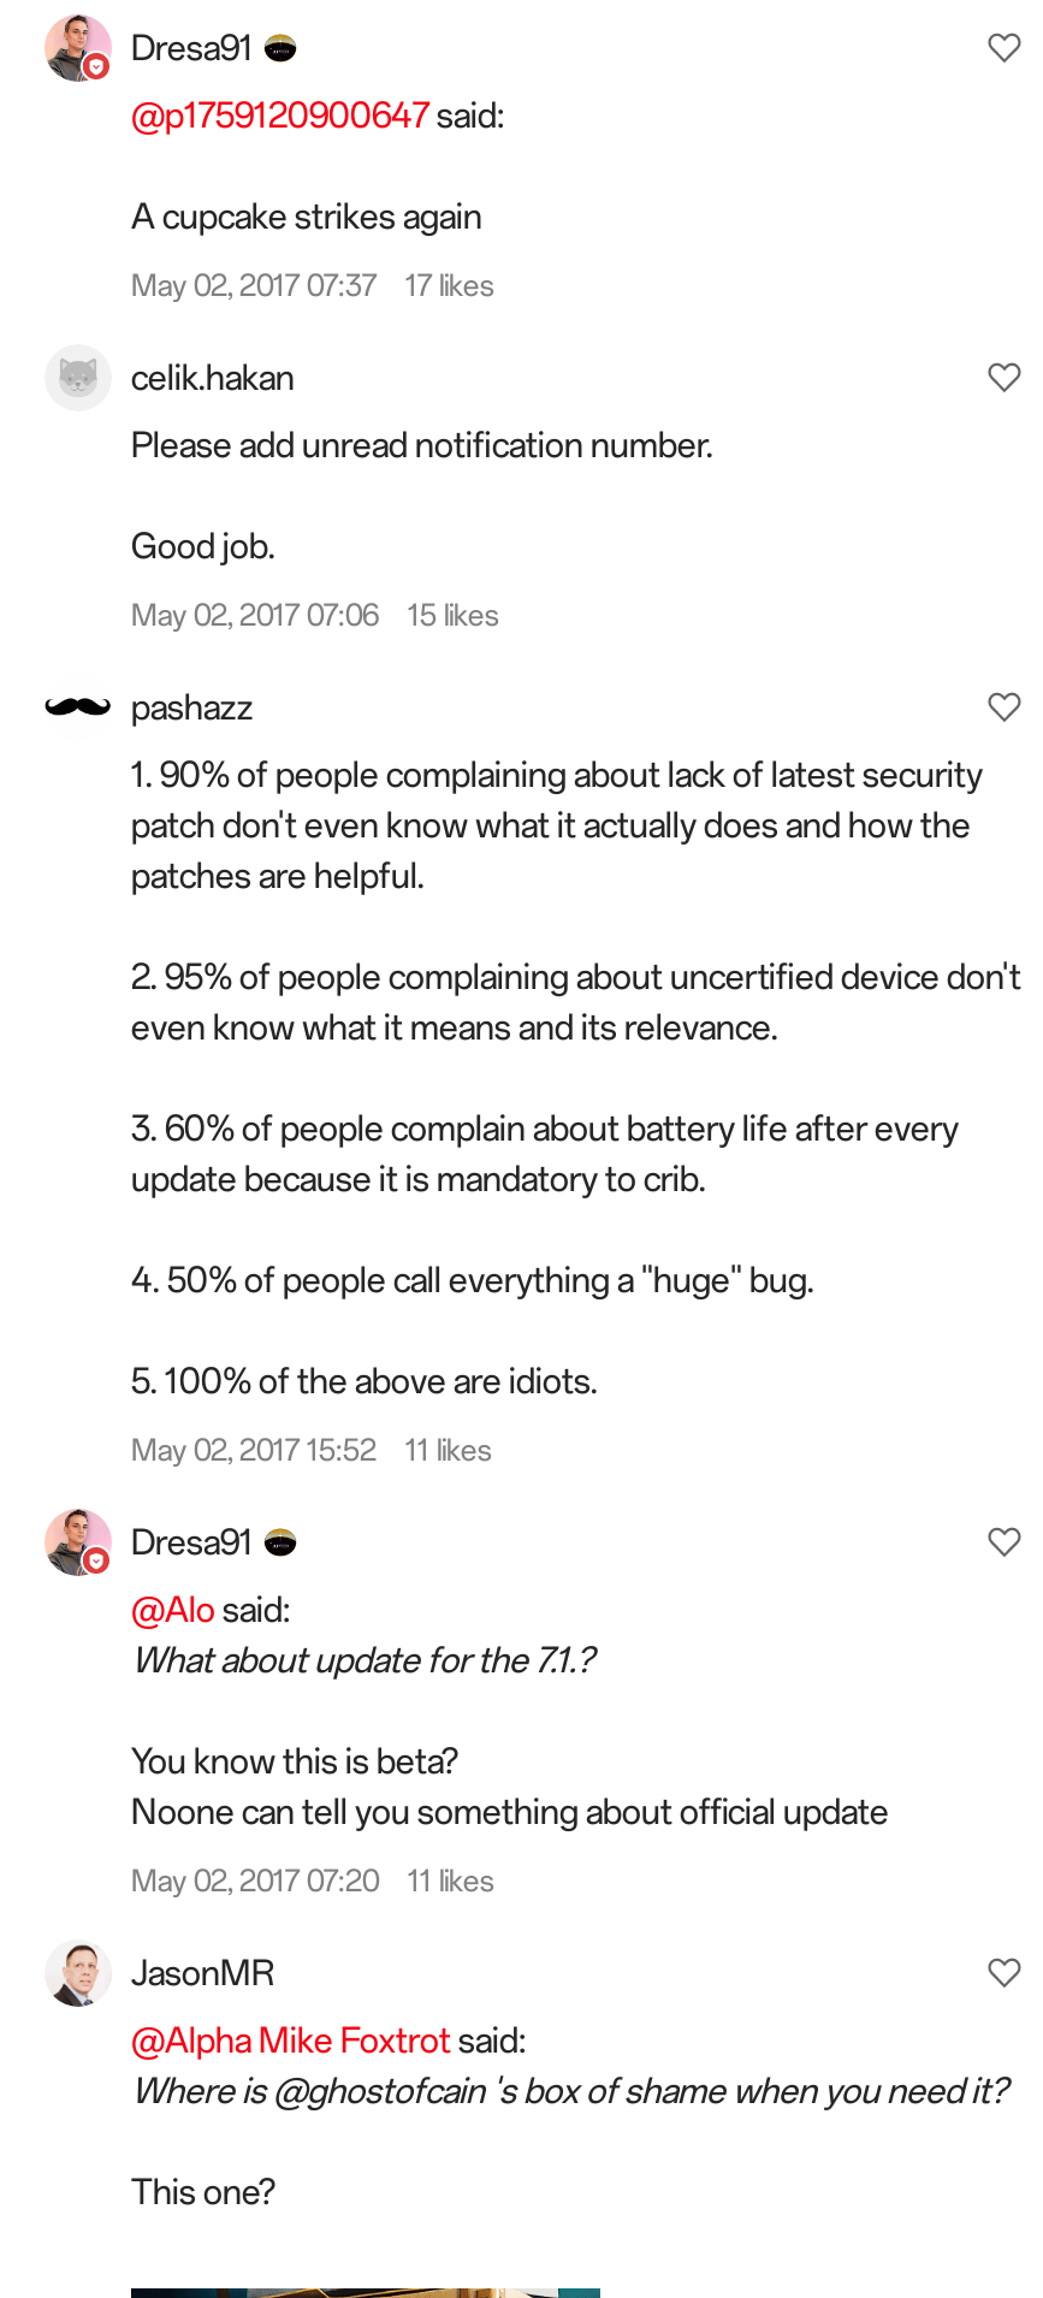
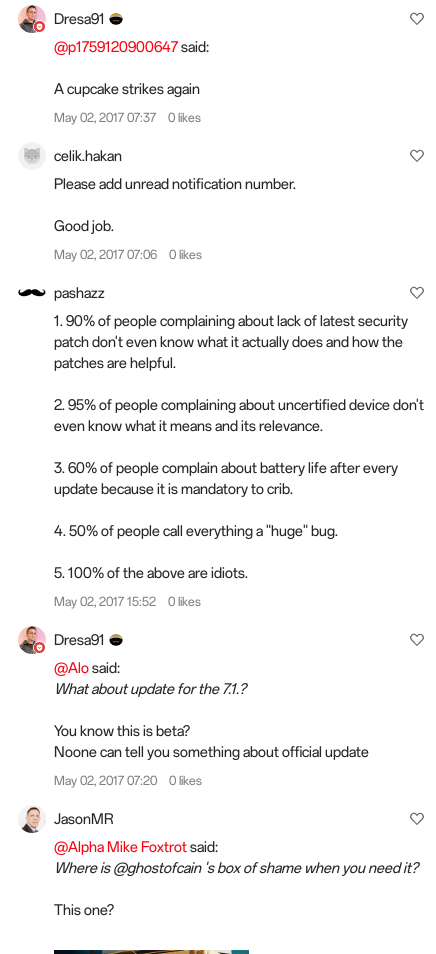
- May 02, 2017 07:37 17 likes
+ May 02, 2017 07:37 0 likes

- May 02, 2017 07:06 15 likes
+ May 02, 2017 07:06 0 likes

- May 02, 2017 15:52 11 likes
+ May 02, 2017 15:52 0 likes

- May 02, 2017 07:20 11 likes
+ May 02, 2017 07:20 0 likes
